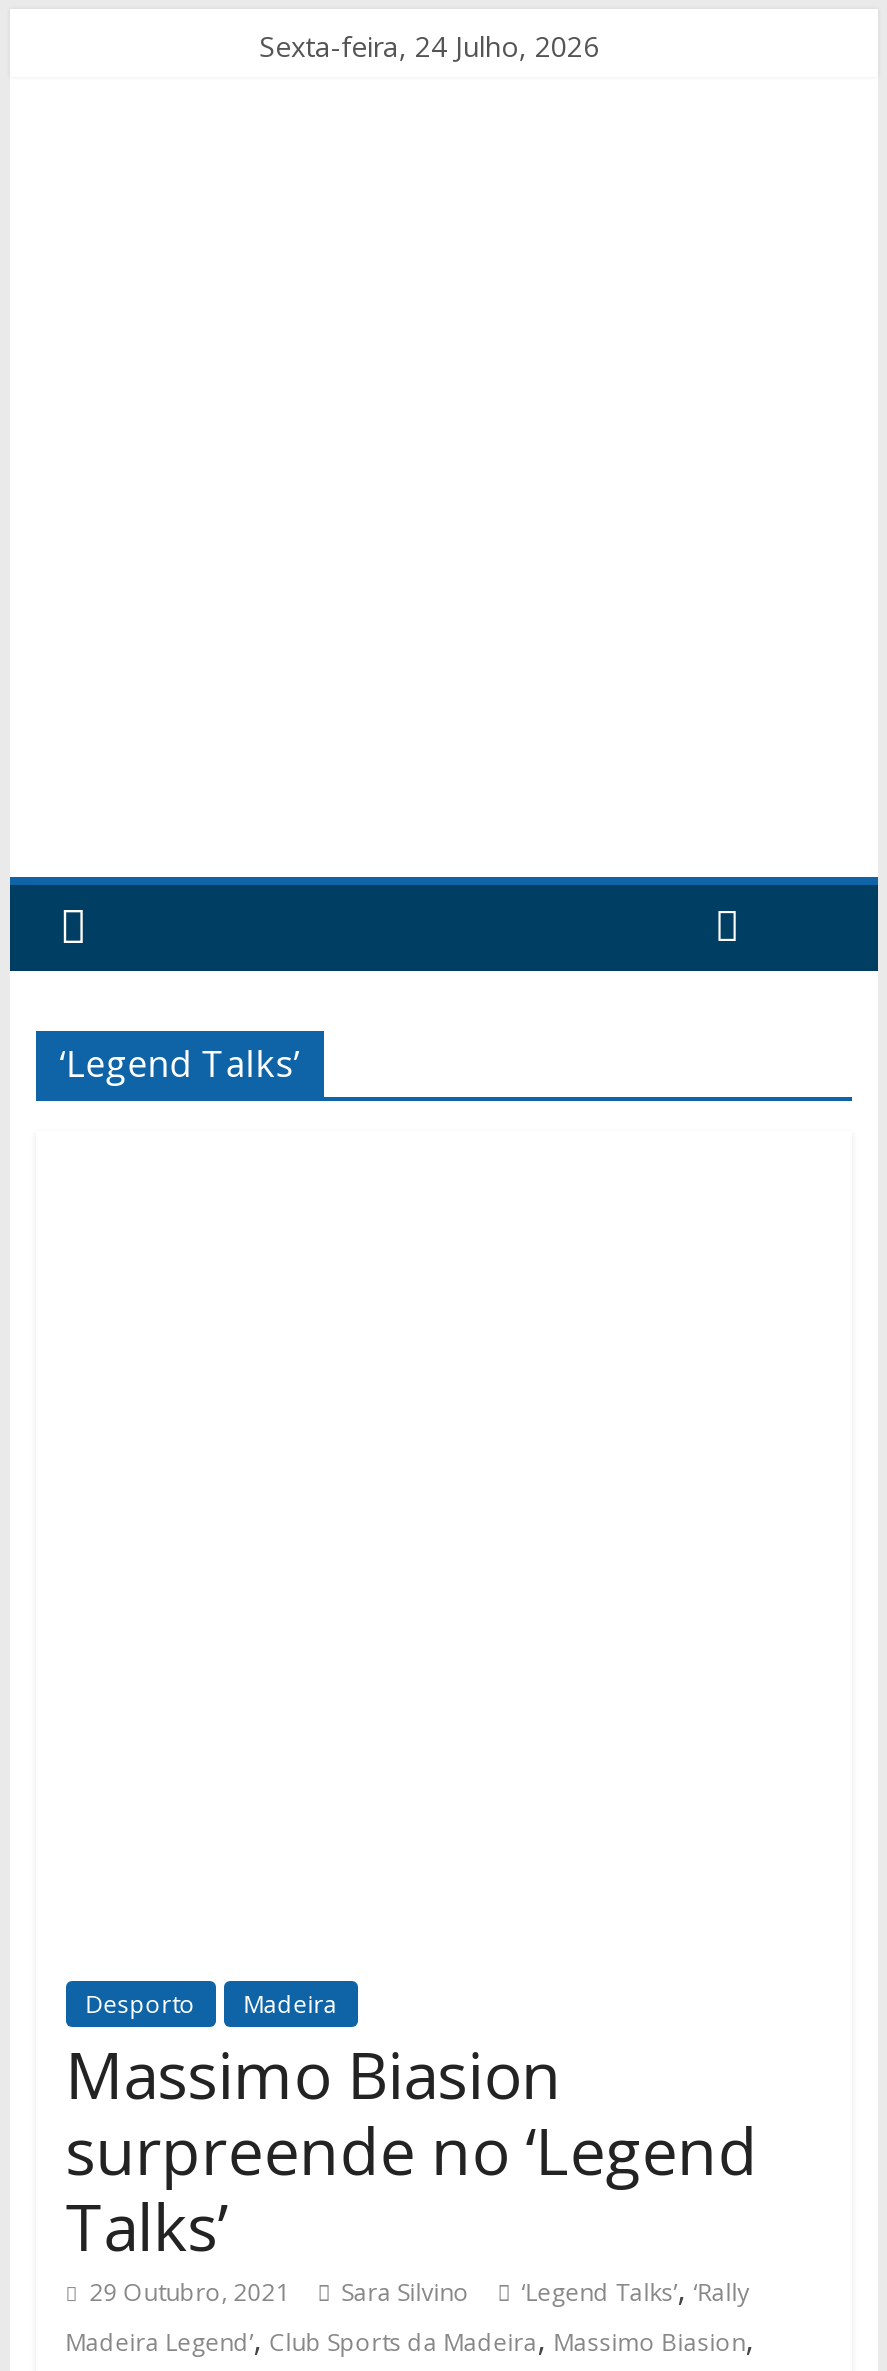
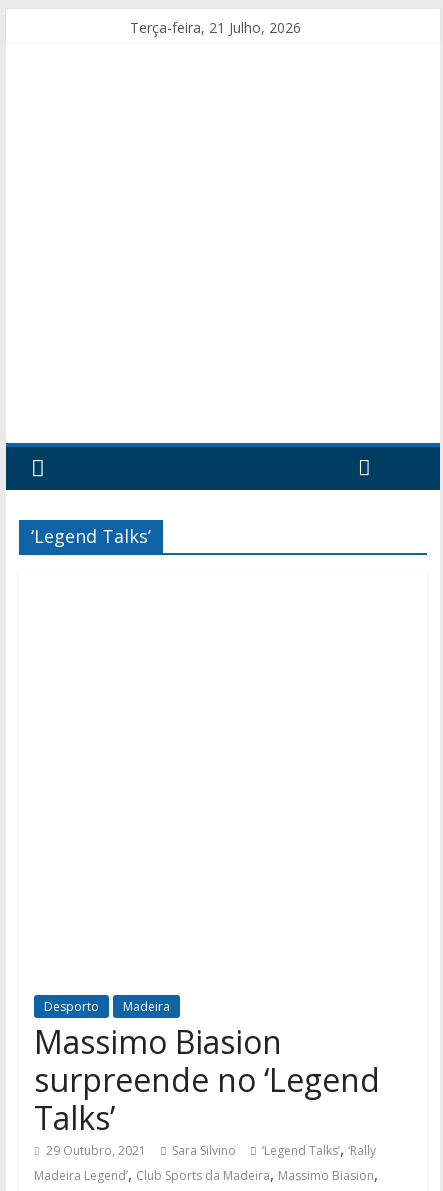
- Sexta-feira, 24 Julho, 2026
+ Terça-feira, 21 Julho, 2026
